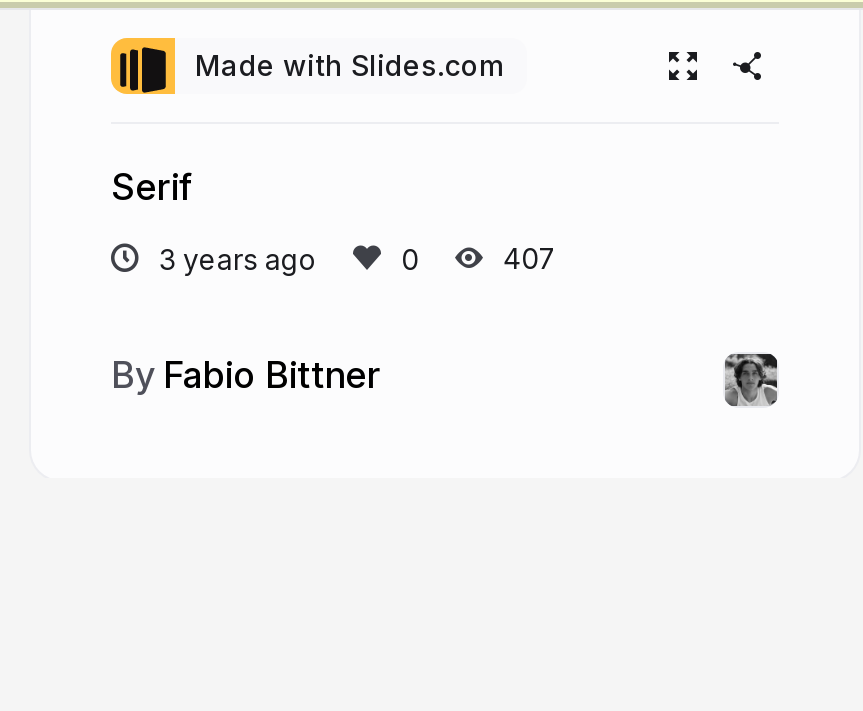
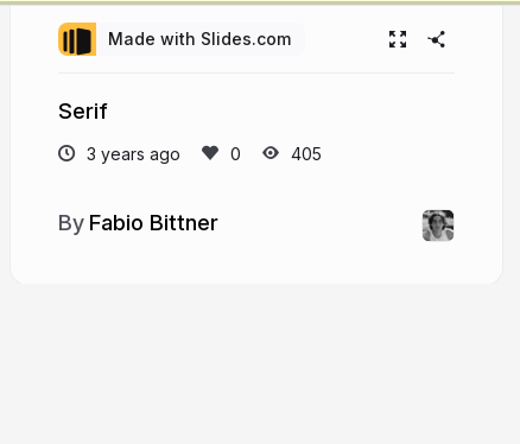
- 407
+ 405
